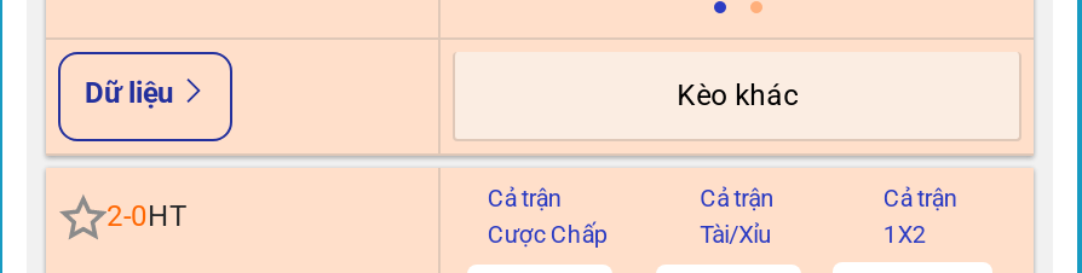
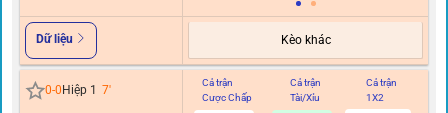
- 2-0HT
+ 0-0Hiệp 1 7
